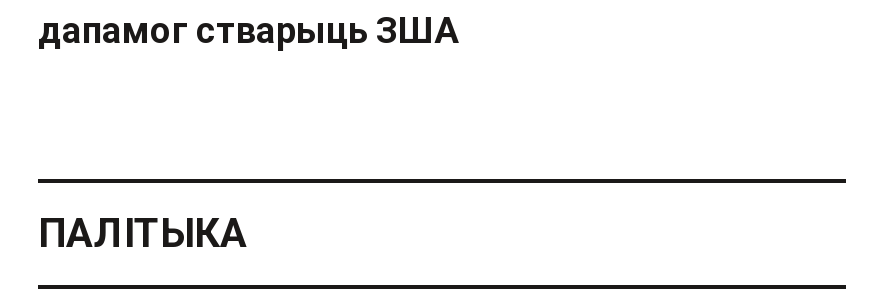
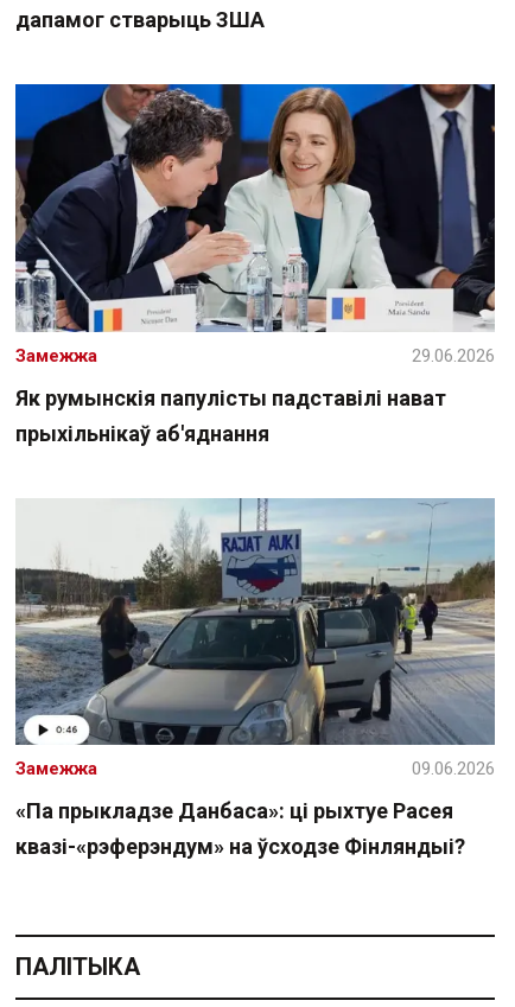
+ [image]
+ Замежжа
+ 29.06.2026

+ [image]
+ Замежжа
+ 09.06.2026

+ Як румынскія папулісты падставілі нават
+ прыхільнікаў аб'яднання

+ «Па прыкладзе Данбаса»: ці рыхтуе Расея
+ квазі-«рэферэндум» на ўсходзе Фінляндыі?
